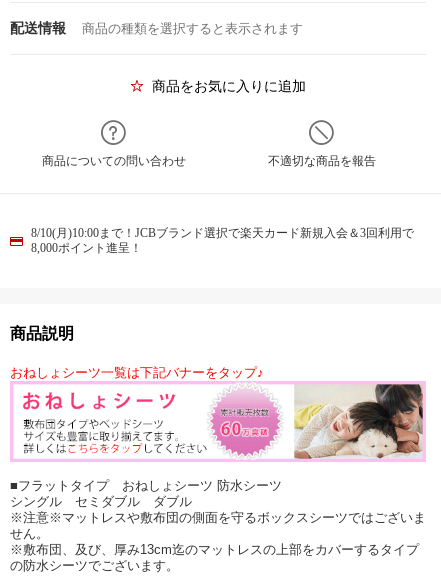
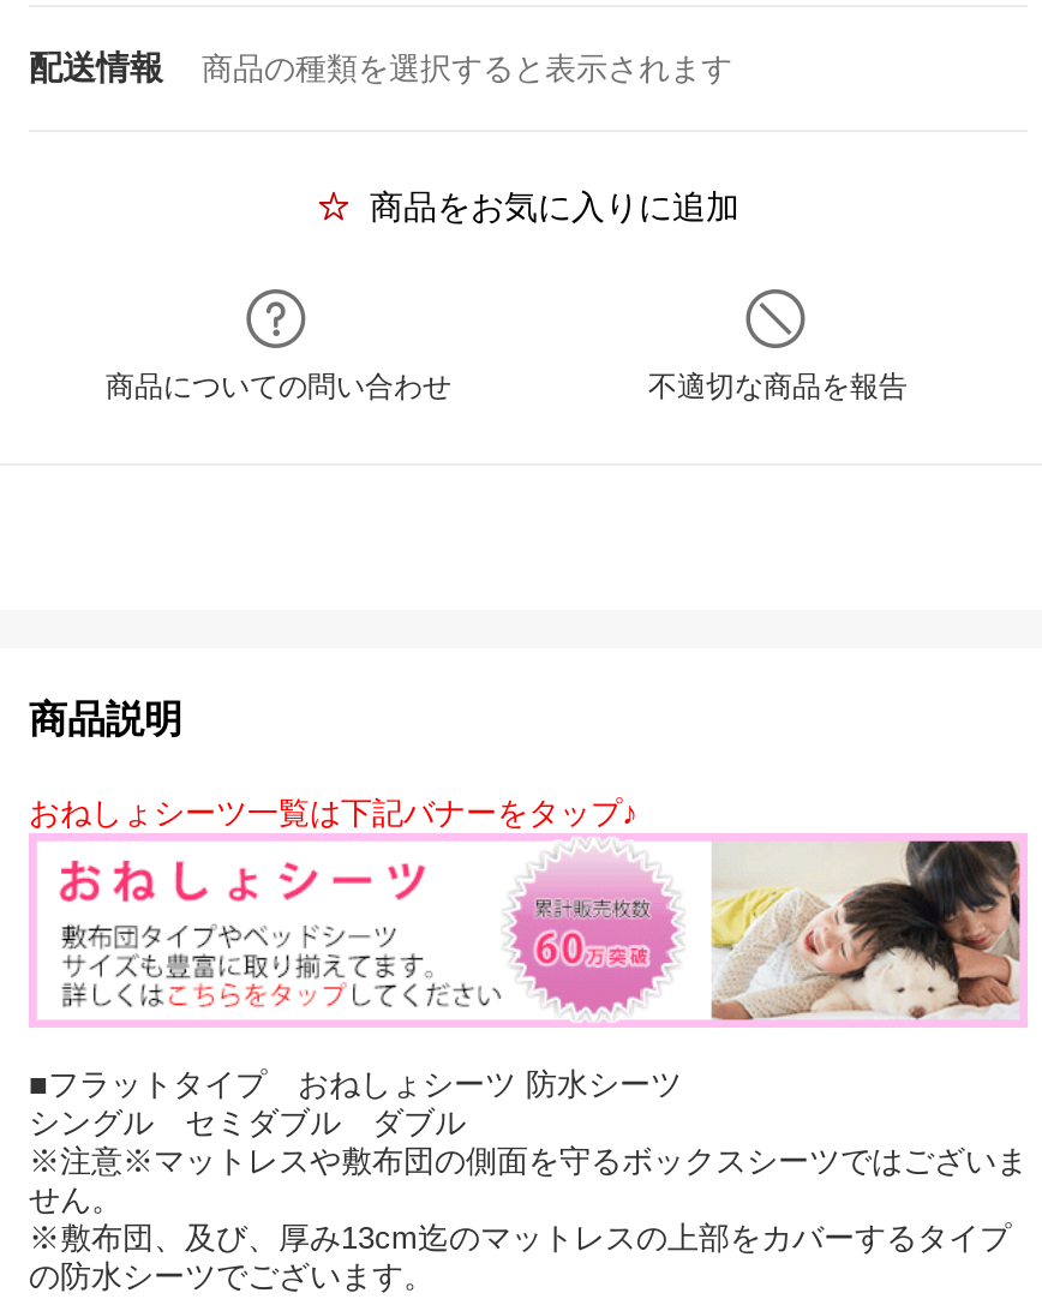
- 8/10(月)10:00まで！JCBブランド選択で楽天カード新規入会＆3回利用で
- 8,000ポイント進呈！
